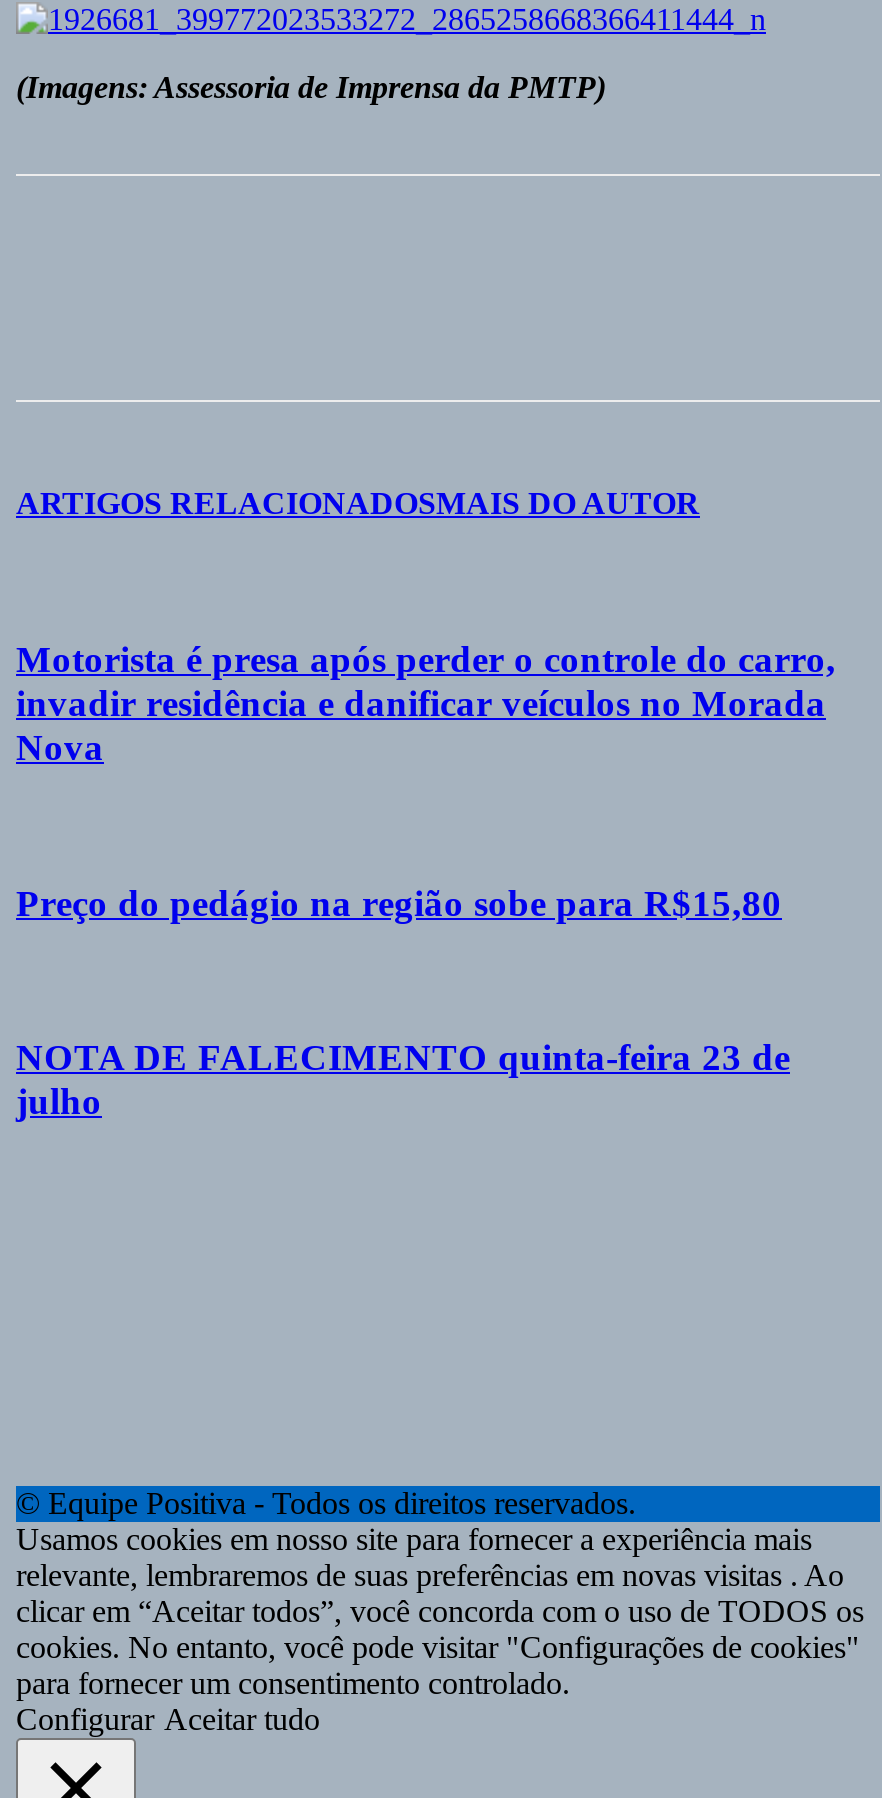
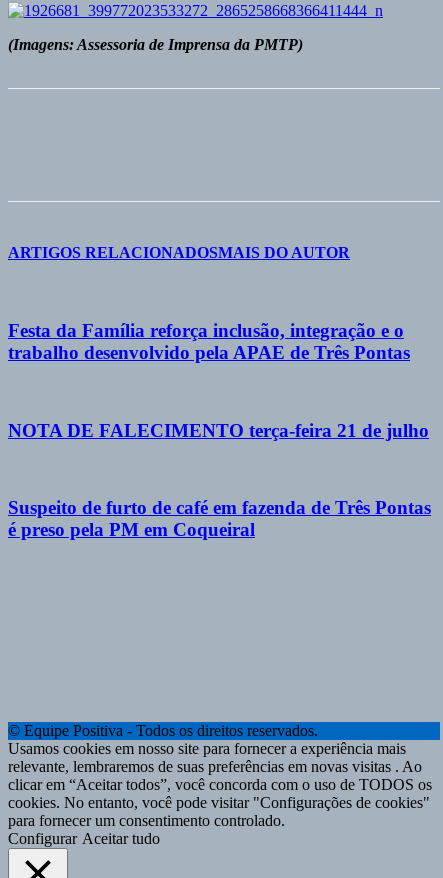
- Motorista é presa após perder o controle do carro,
- invadir residência e danificar veículos no Morada
- Nova
+ Festa da Família reforça inclusão, integração e o
+ trabalho desenvolvido pela APAE de Três Pontas

- Preço do pedágio na região sobe para R$15,80
+ NOTA DE FALECIMENTO terça-feira 21 de julho

- NOTA DE FALECIMENTO quinta-feira 23 de
- julho
+ Suspeito de furto de café em fazenda de Três Pontas
+ é preso pela PM em Coqueiral
